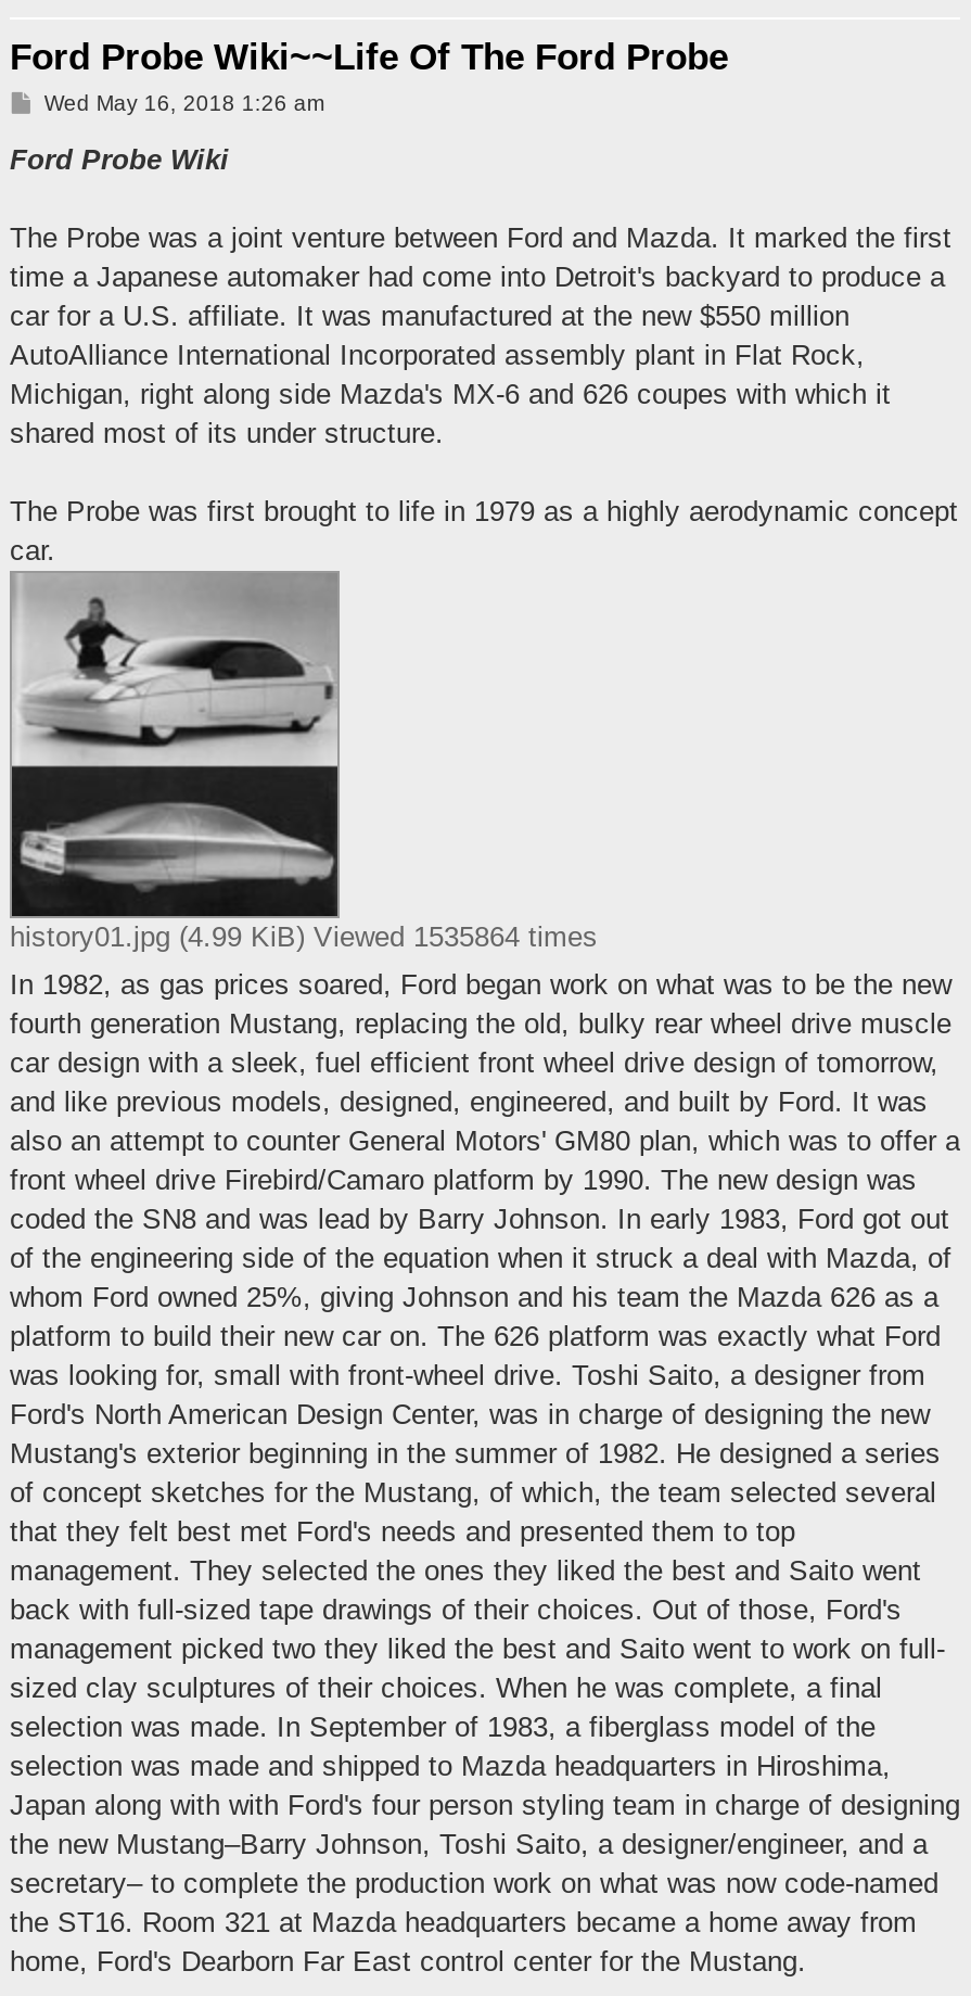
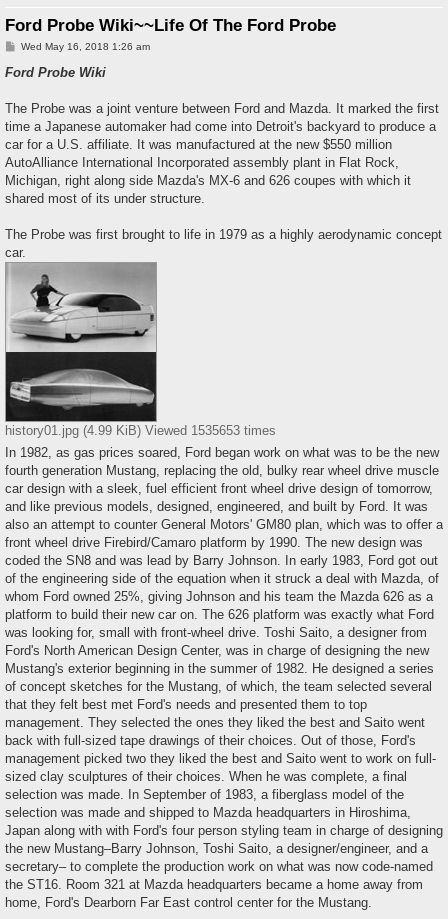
- history01.jpg (4.99 KiB) Viewed 1535864 times
+ history01.jpg (4.99 KiB) Viewed 1535653 times
